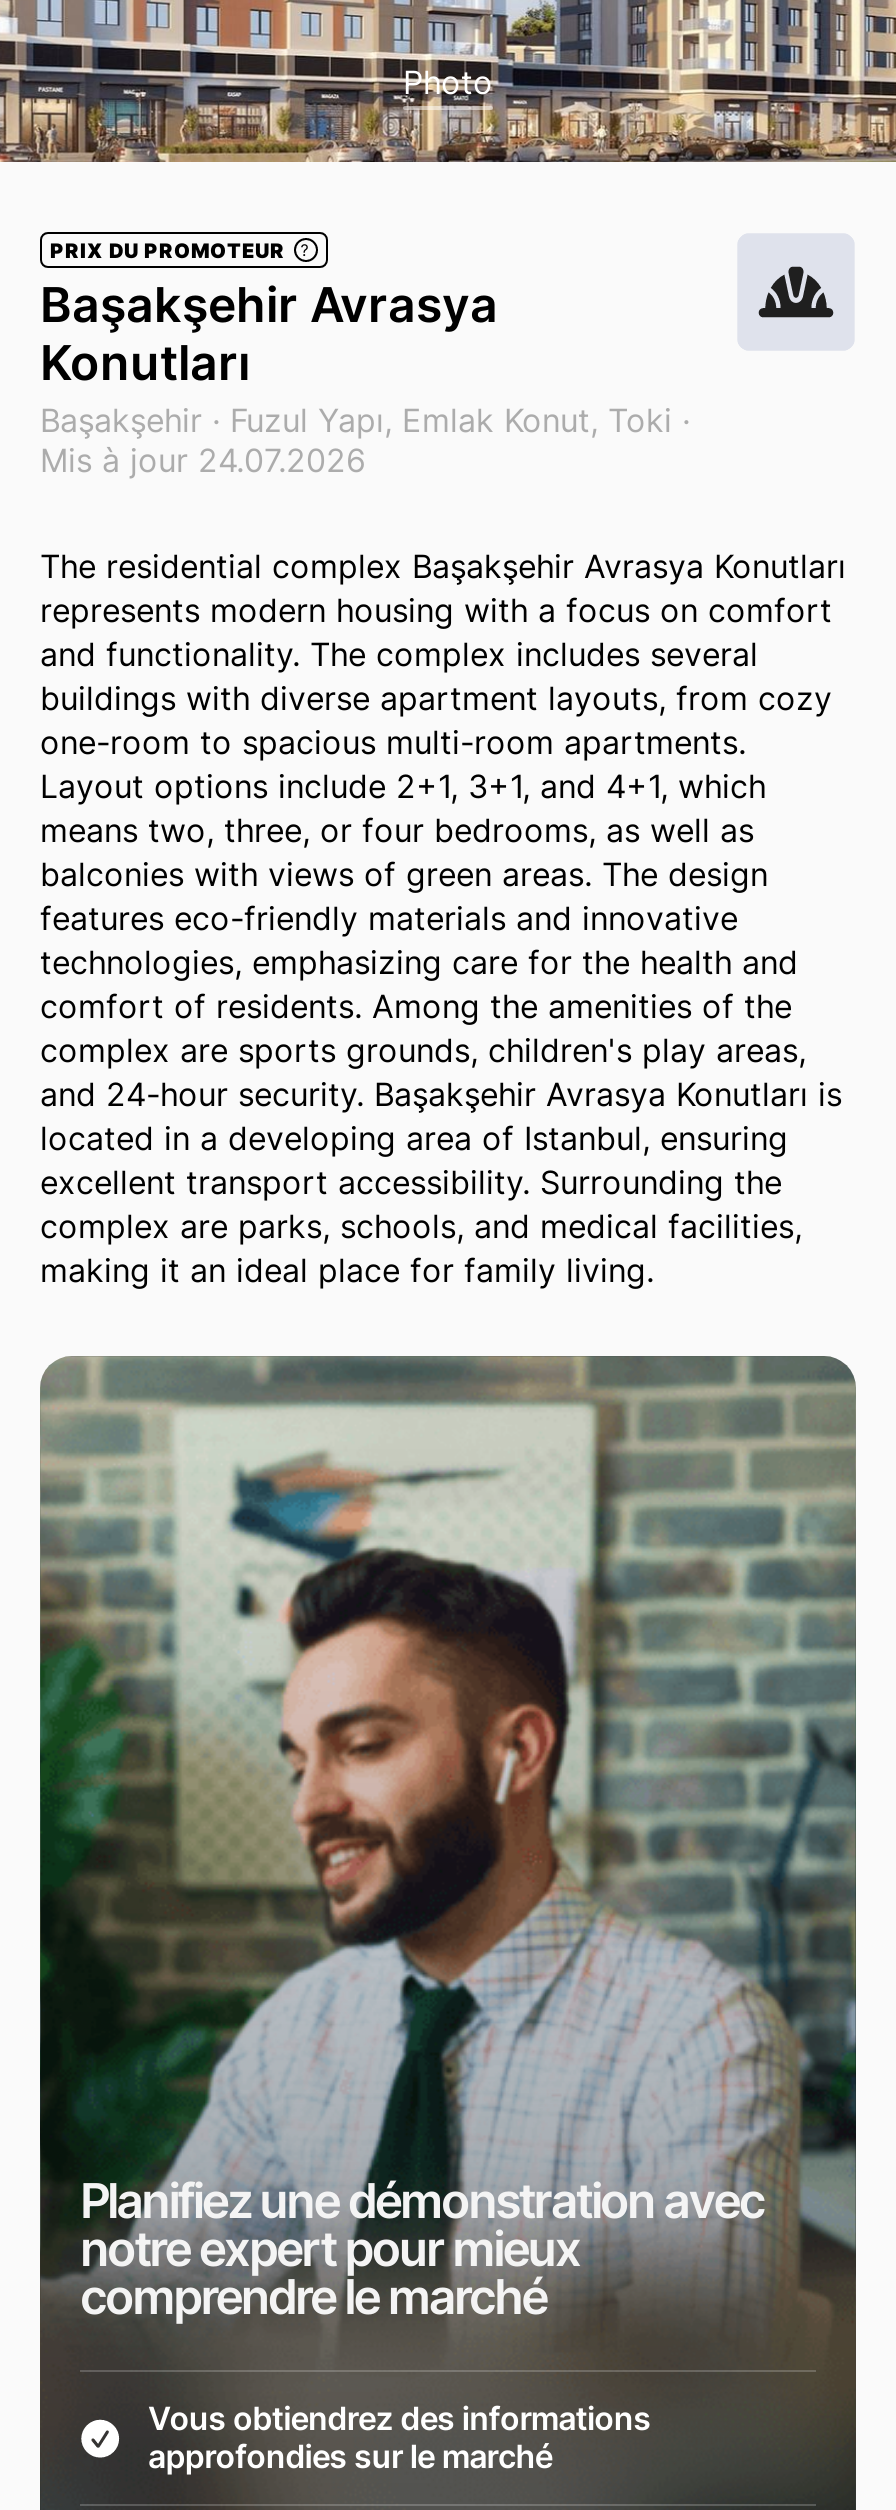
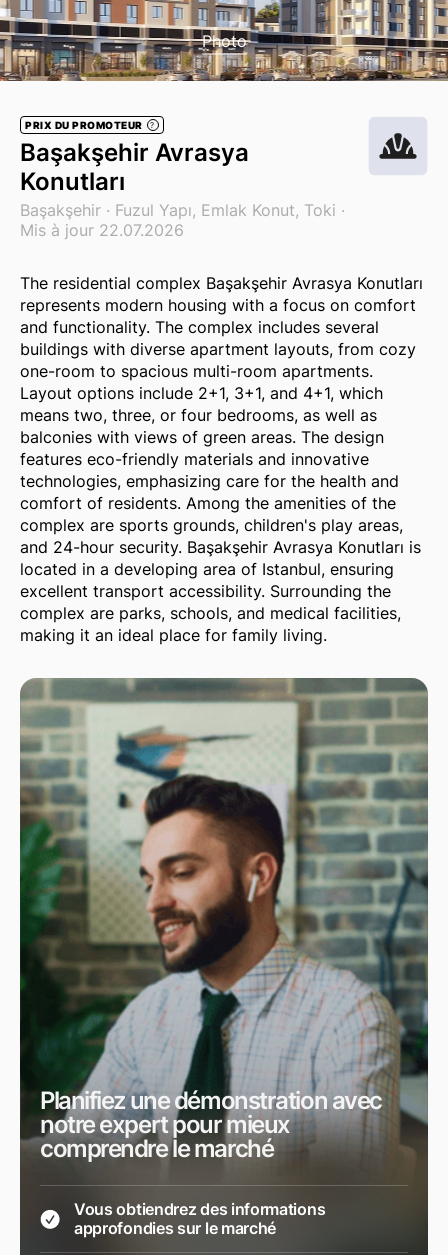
- Mis à jour 24.07.2026
+ Mis à jour 22.07.2026
